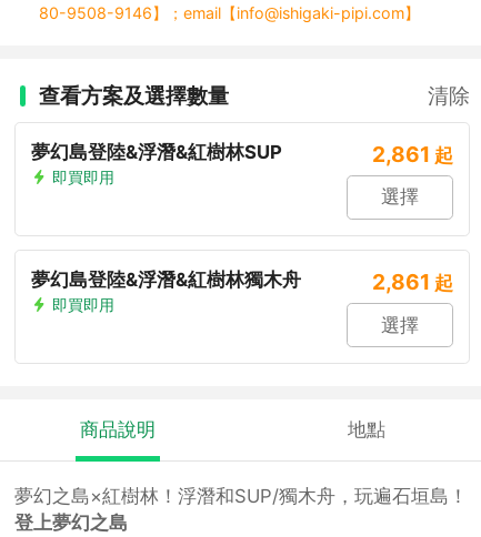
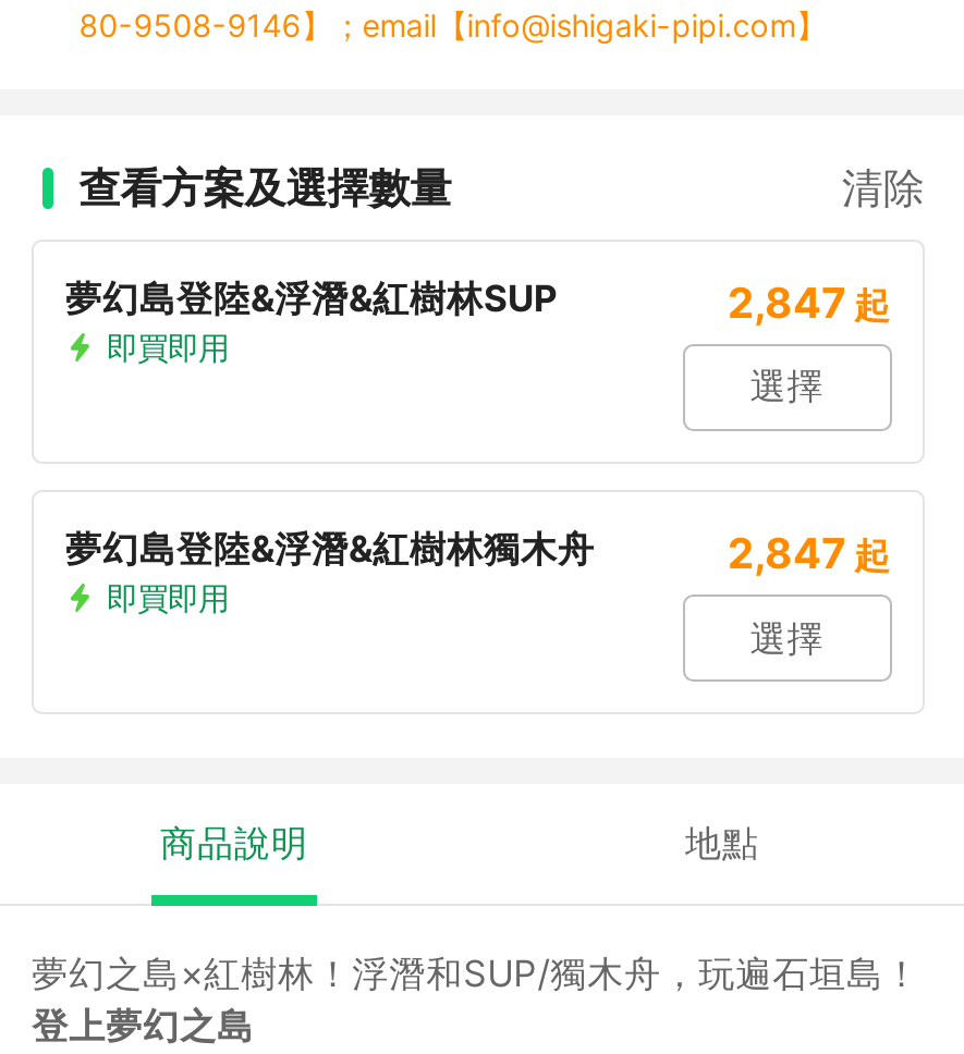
- 2,861 起
+ 2,847 起

- 2,861 起
+ 2,847 起
